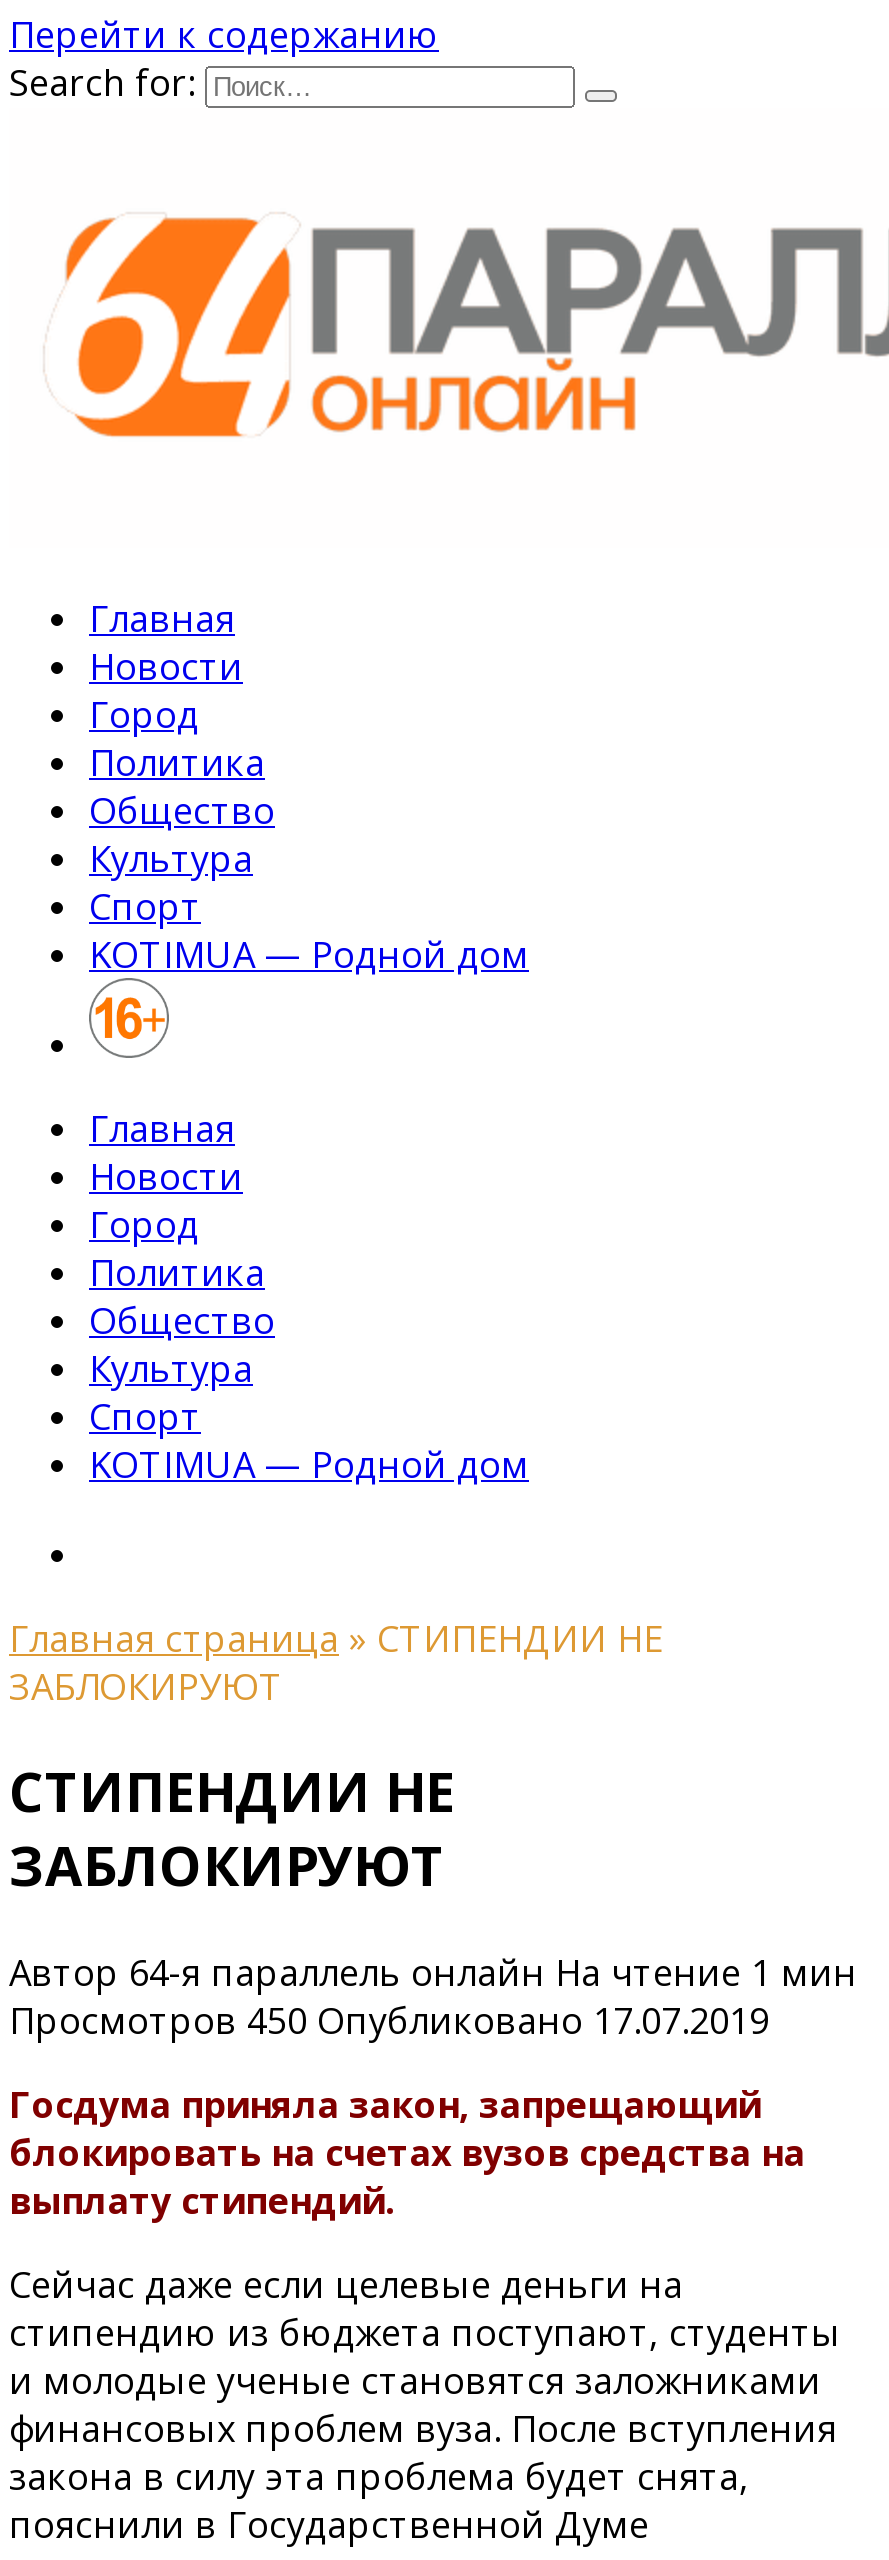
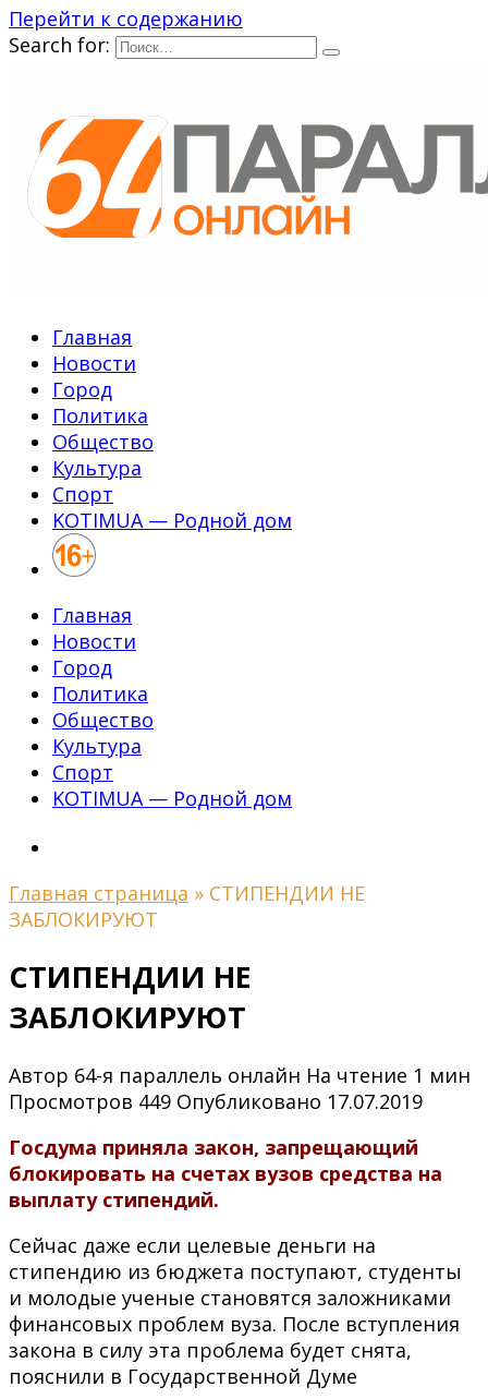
- Просмотров 450 Опубликовано 17.07.2019
+ Просмотров 449 Опубликовано 17.07.2019
